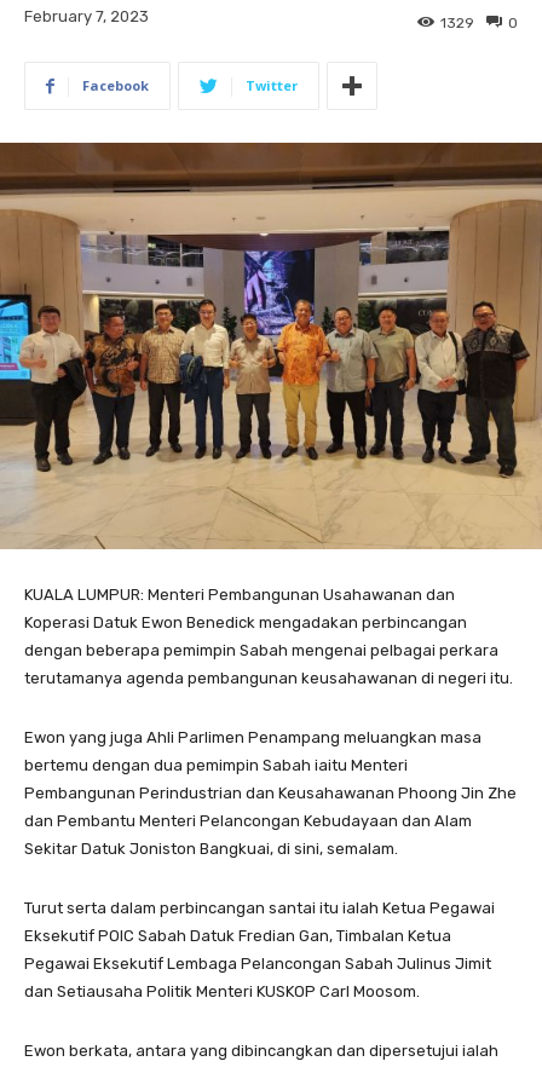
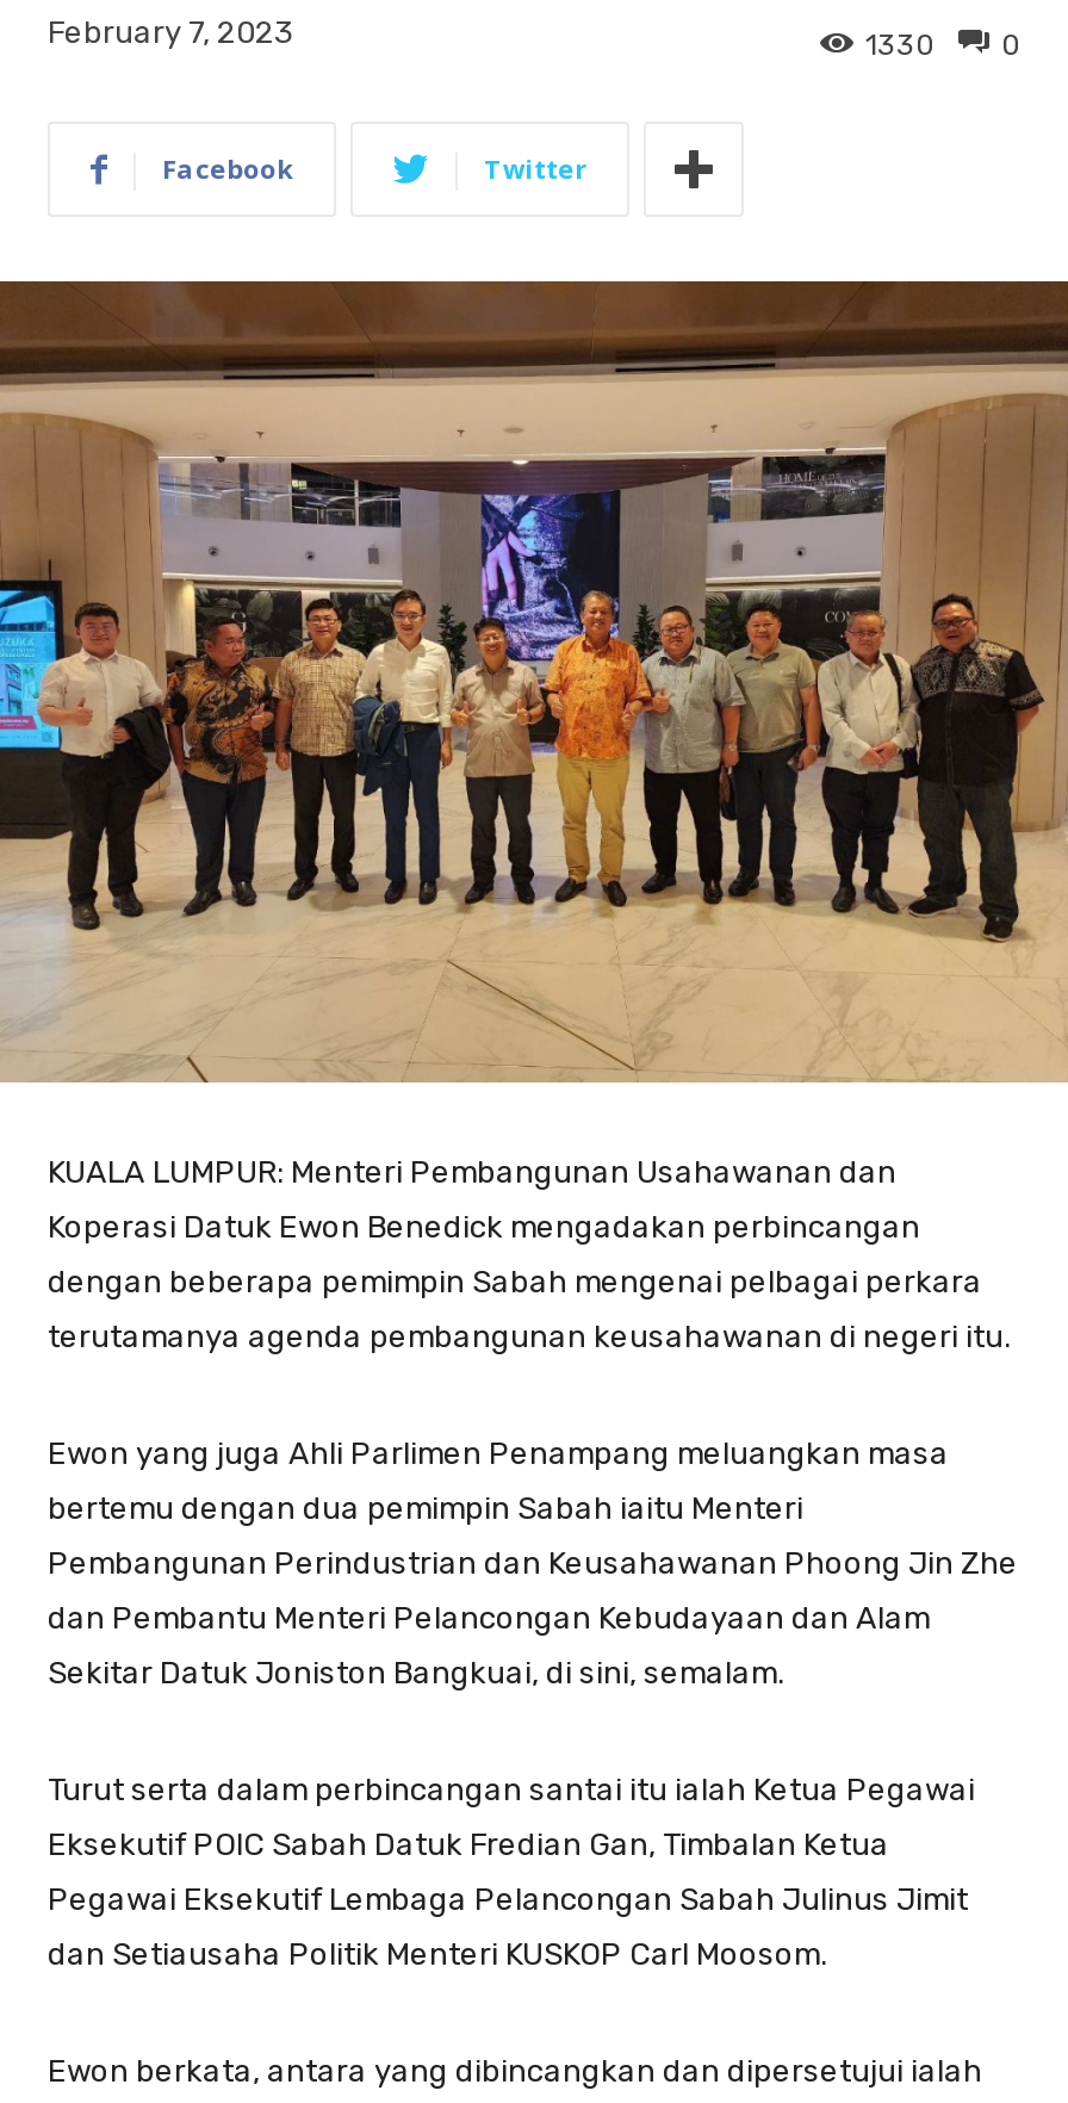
- 1329
+ 1330
